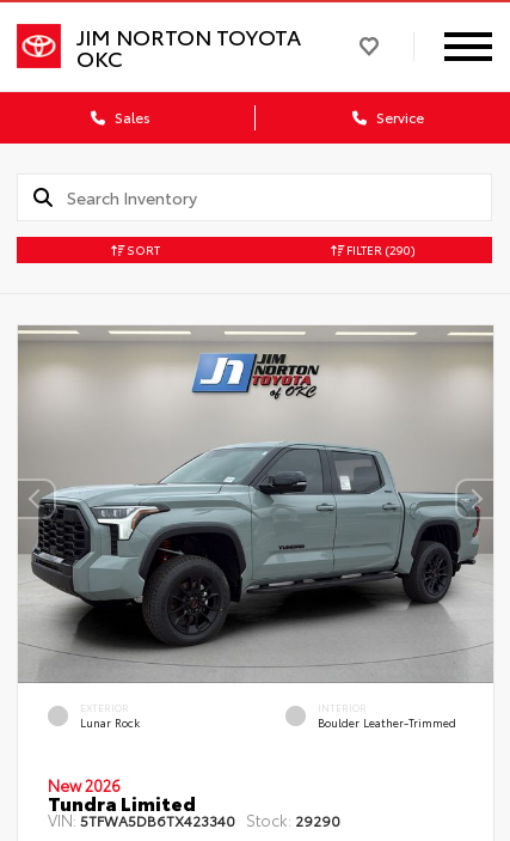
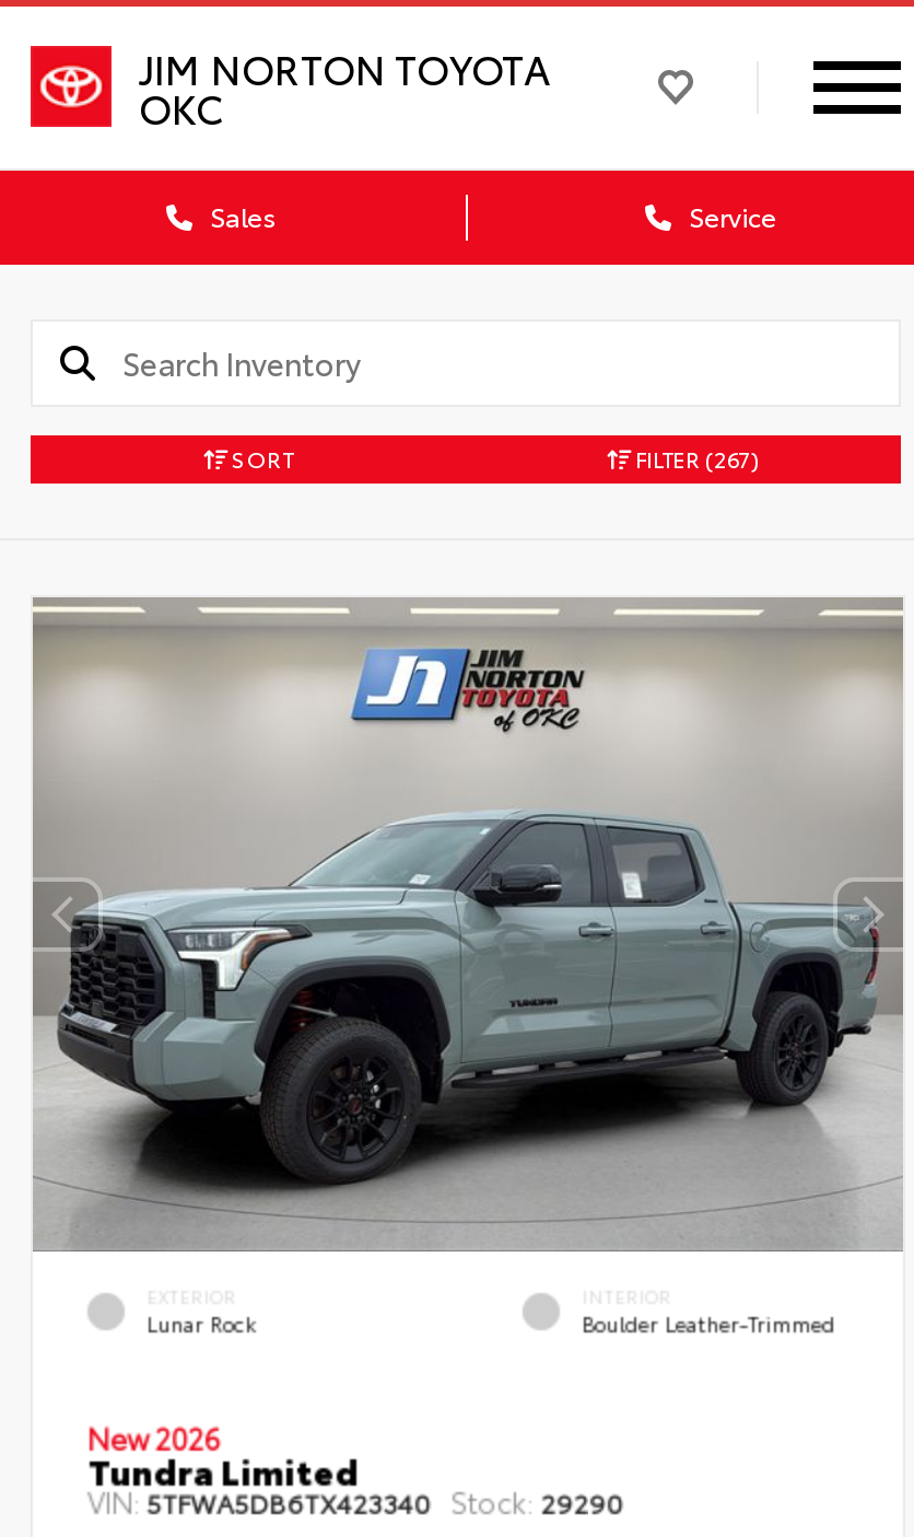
- FILTER (290)
+ FILTER (267)
